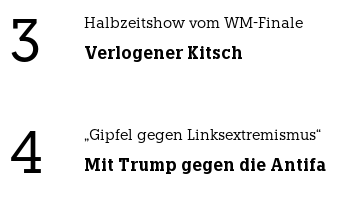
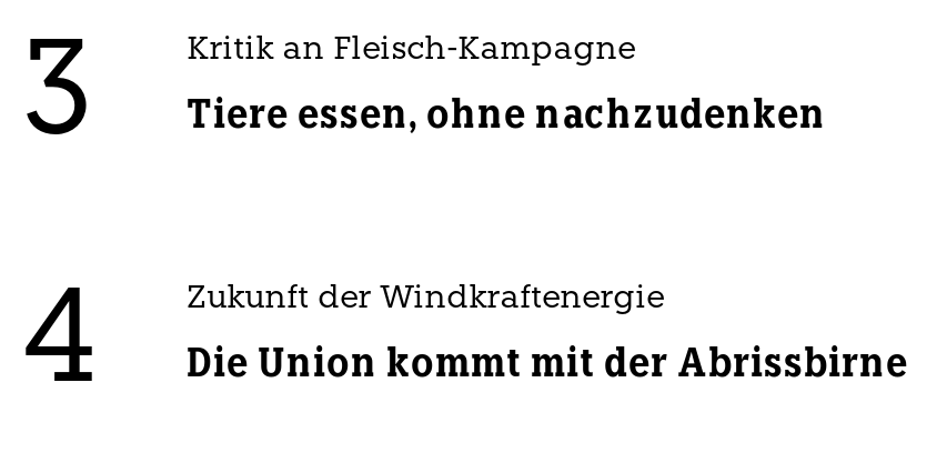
- Halbzeitshow vom WM-Finale
+ Kritik an Fleisch-Kampagne

- Verlogener Kitsch
+ Tiere essen, ohne nachzudenken

- „Gipfel gegen Linksextremismus“
+ Zukunft der Windkraftenergie

- Mit Trump gegen die Antifa
+ Die Union kommt mit der Abrissbirne
